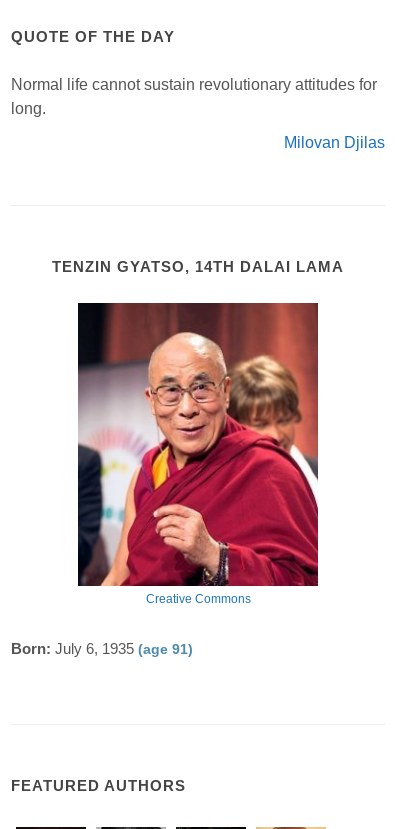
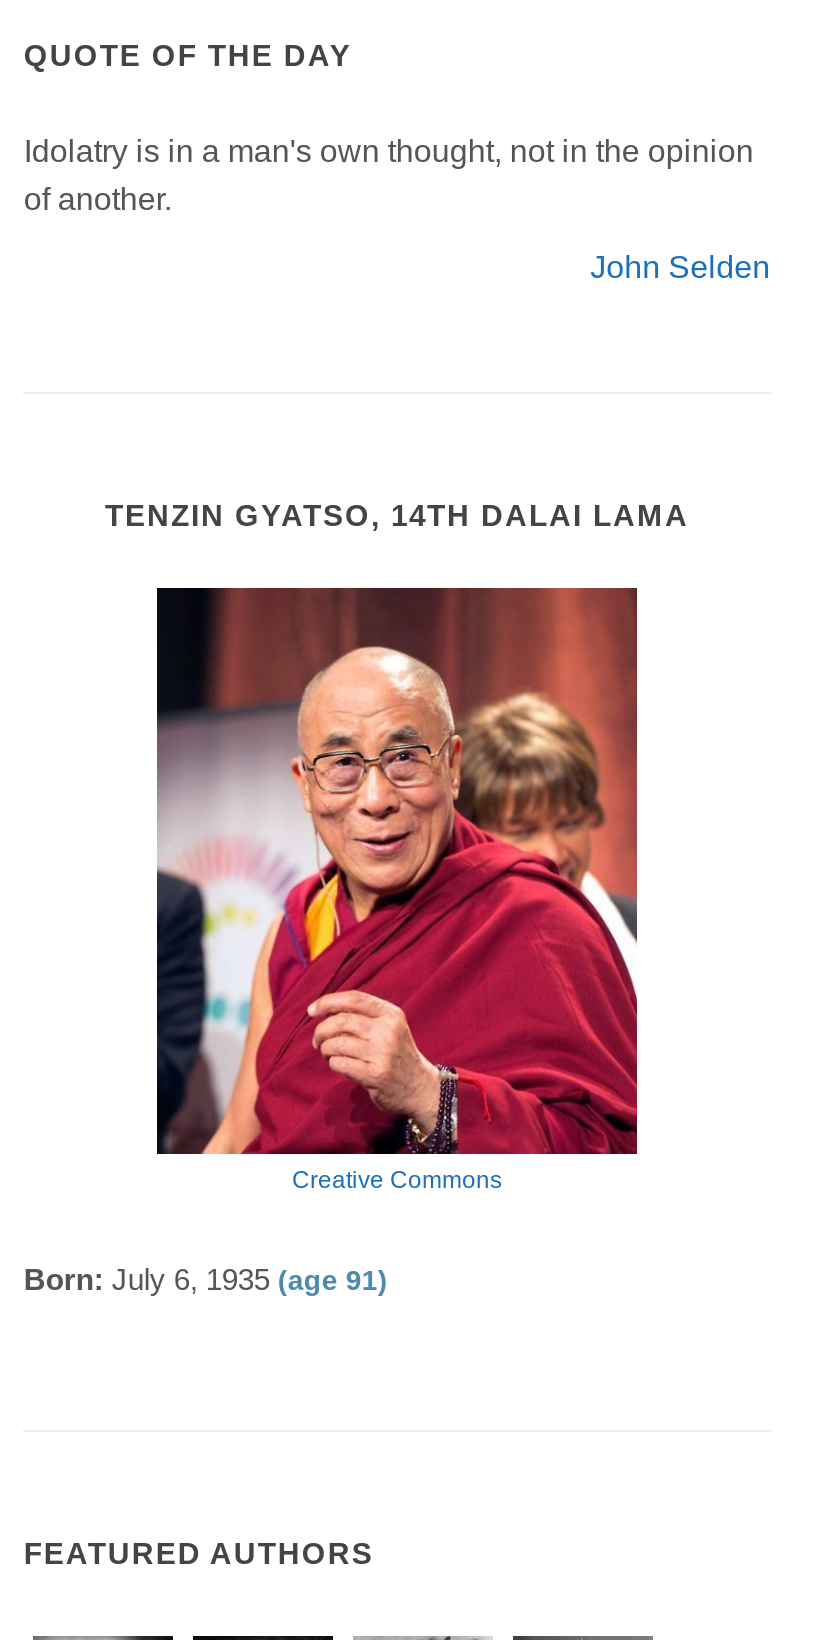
- Normal life cannot sustain revolutionary attitudes for
- long.
+ Idolatry is in a man's own thought, not in the opinion
+ of another.

- Milovan Djilas
+ John Selden
